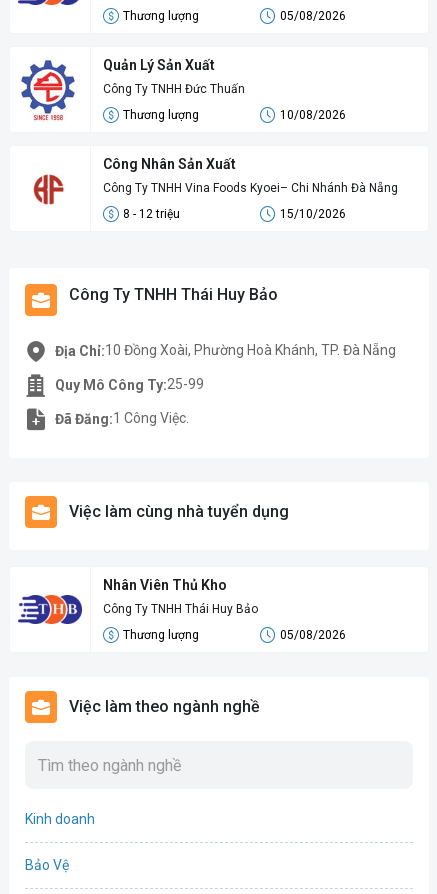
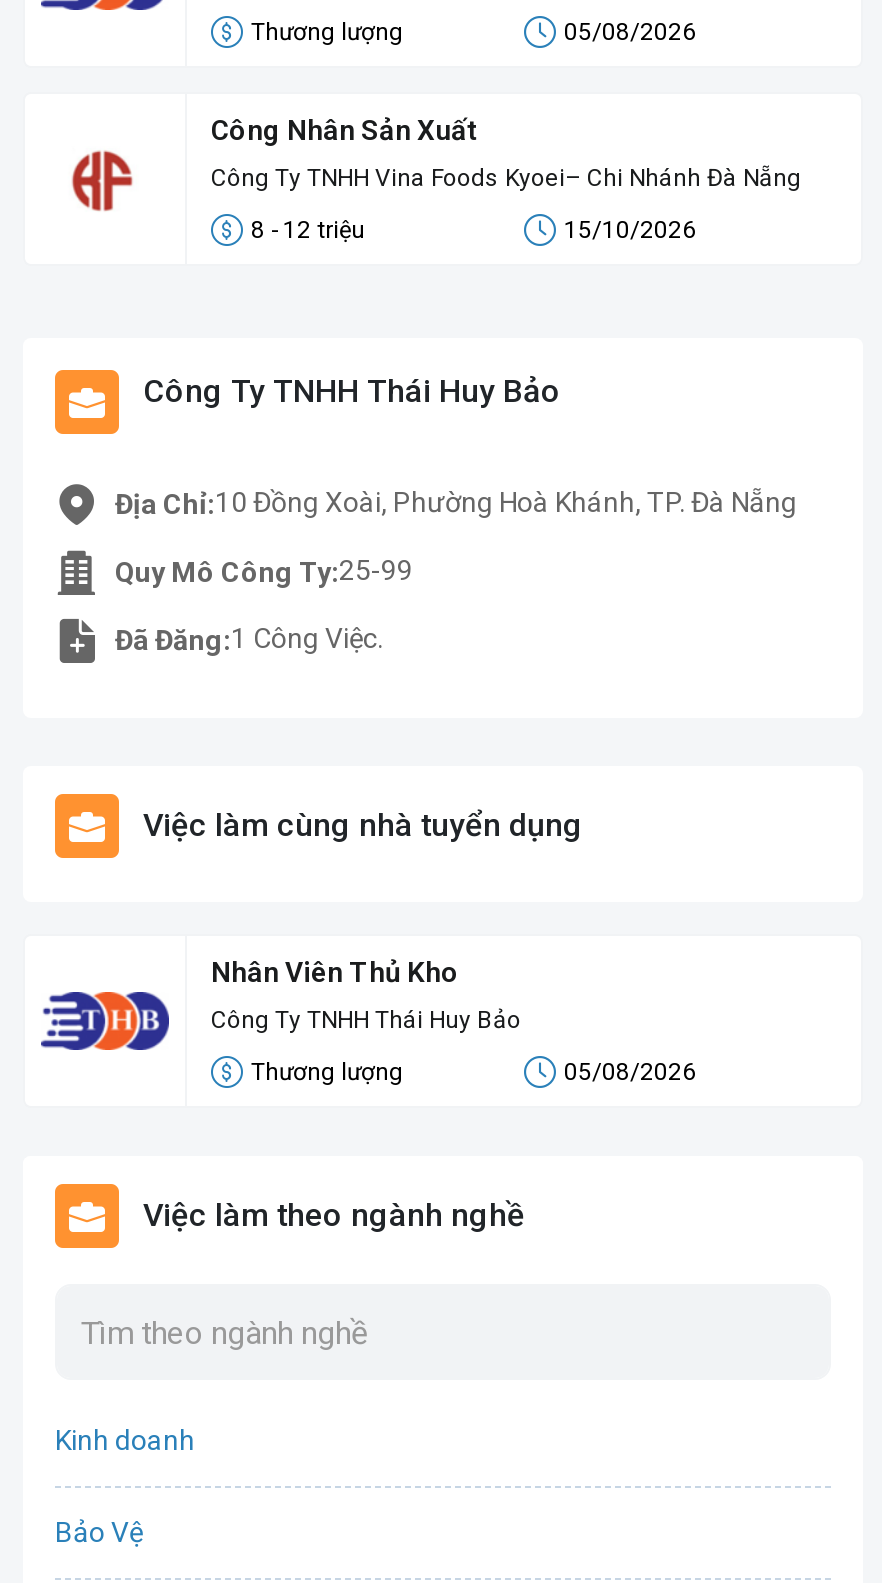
- [image]
- Quản Lý Sản Xuất
- Công Ty TNHH Đức Thuấn
- Thương lượng
- 10/08/2026
